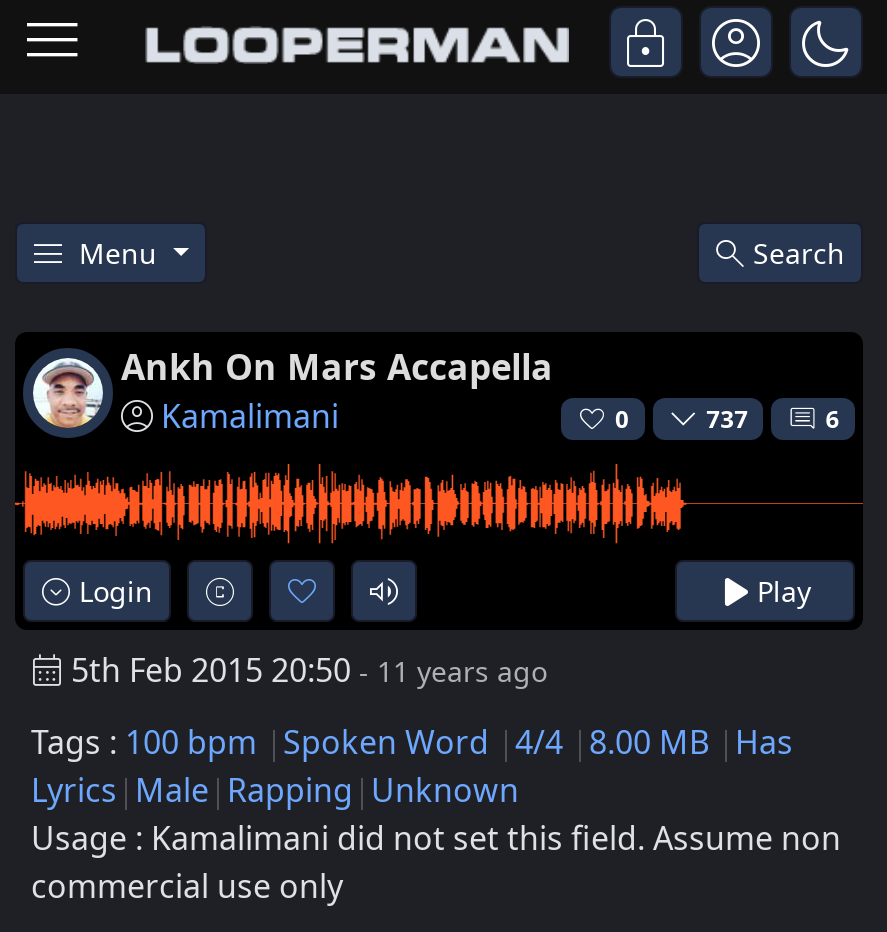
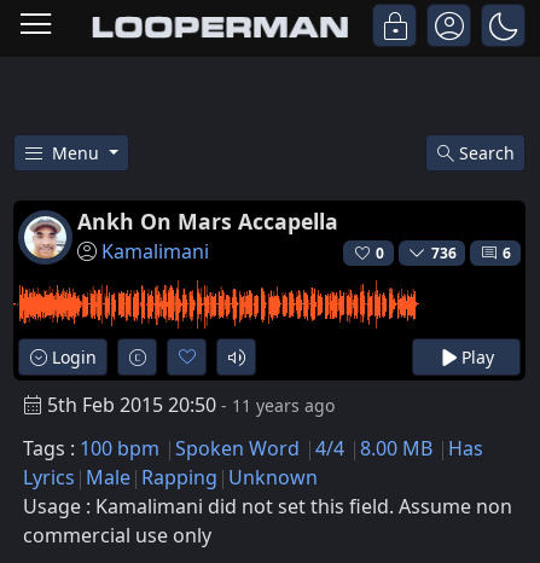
- 737
+ 736
